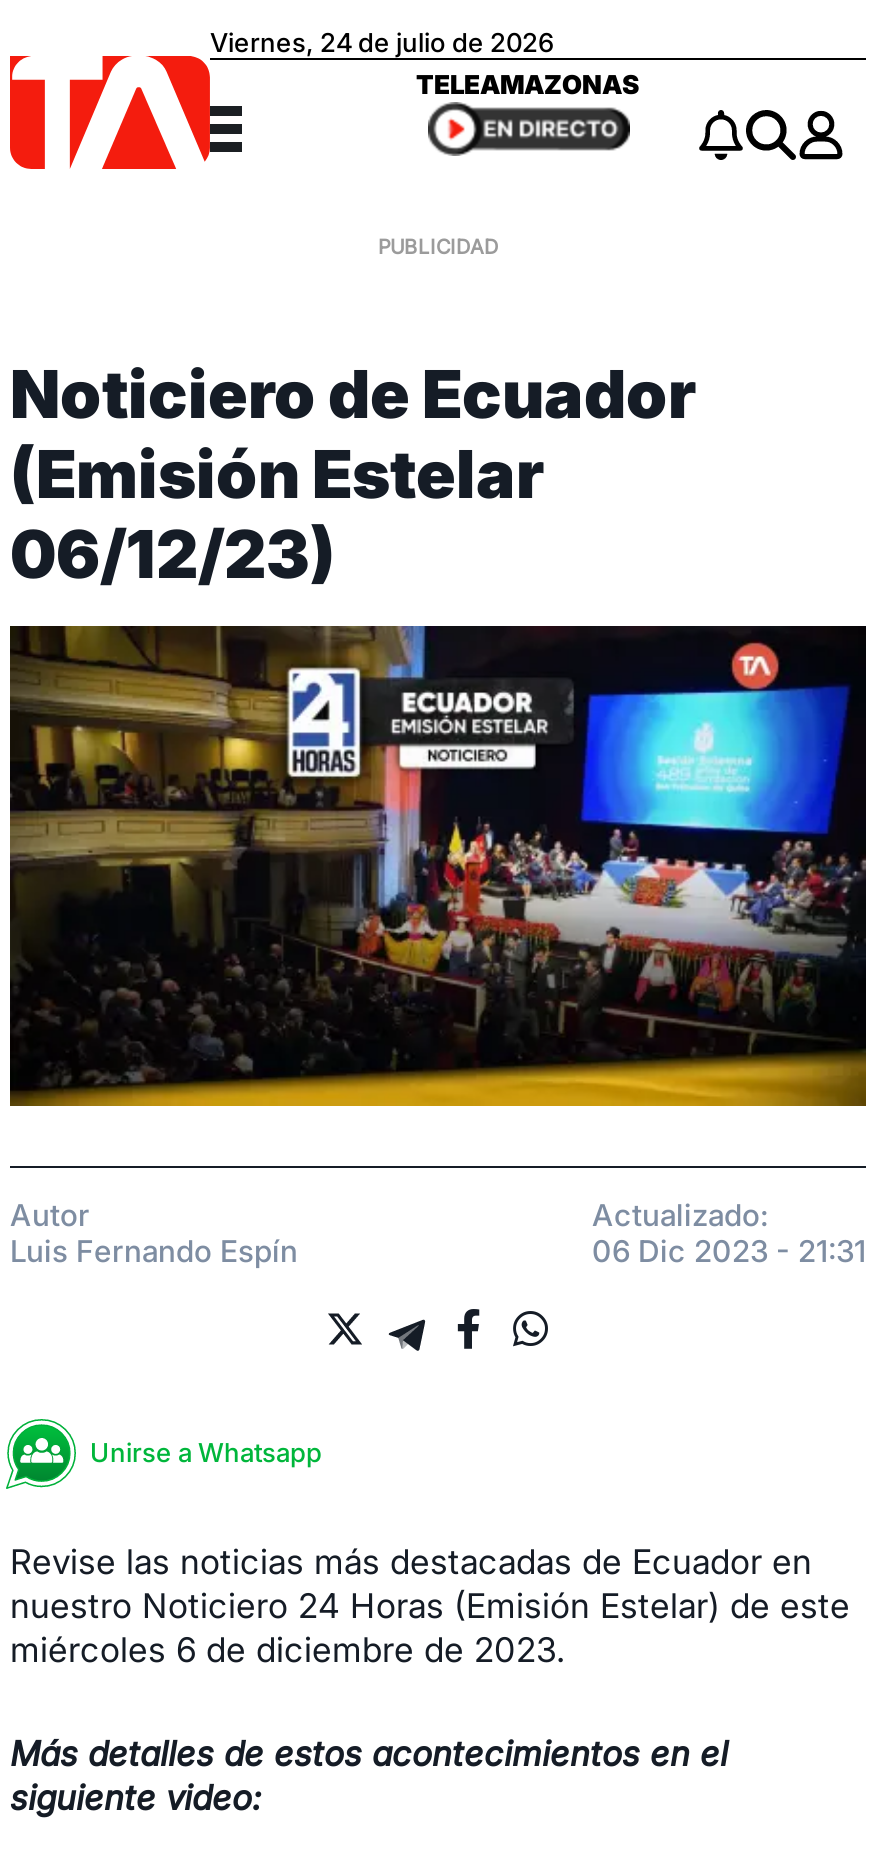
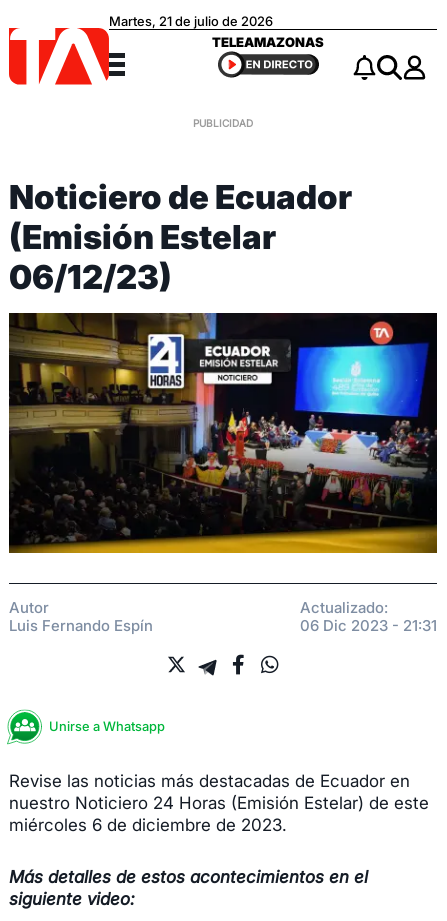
- Viernes, 24 de julio de 2026
+ Martes, 21 de julio de 2026
